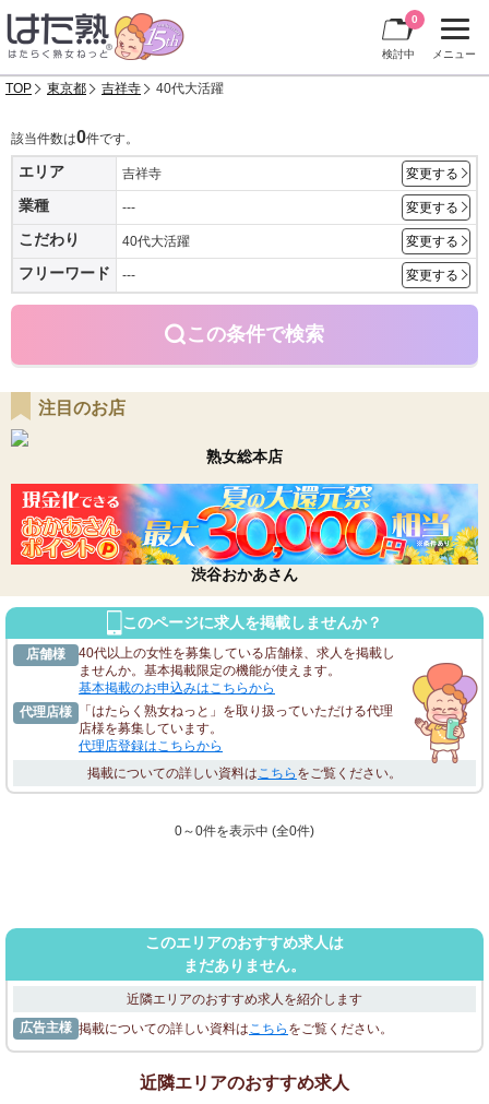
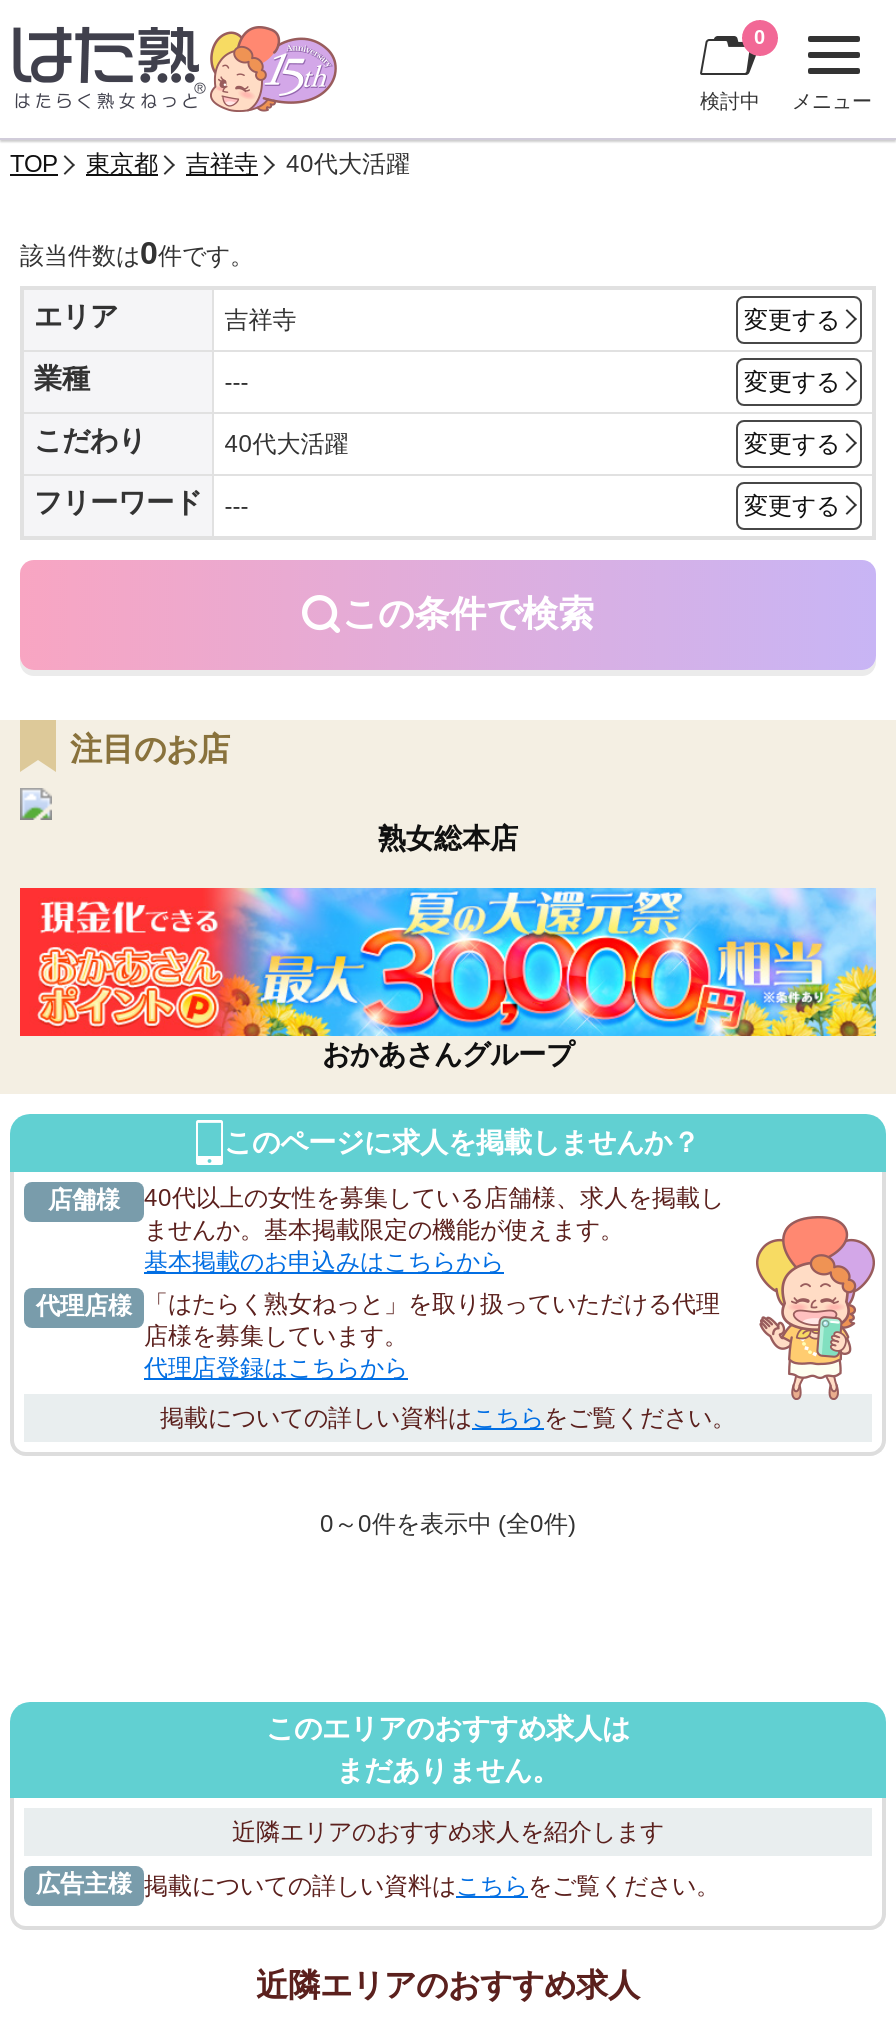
- 渋谷おかあさん
+ おかあさんグループ
